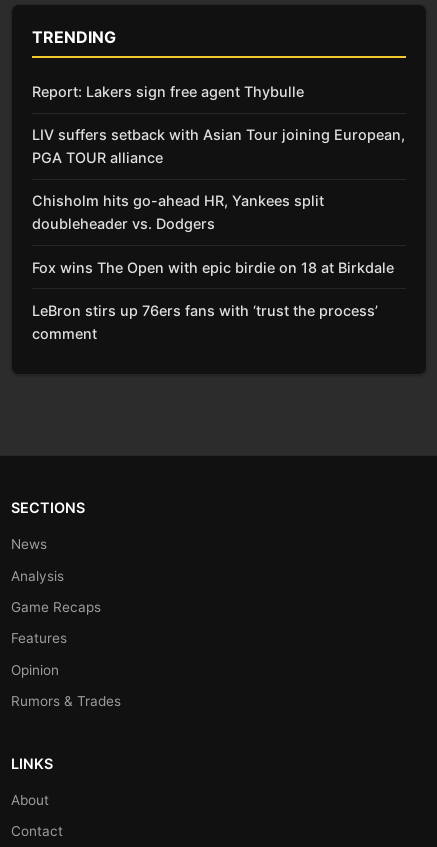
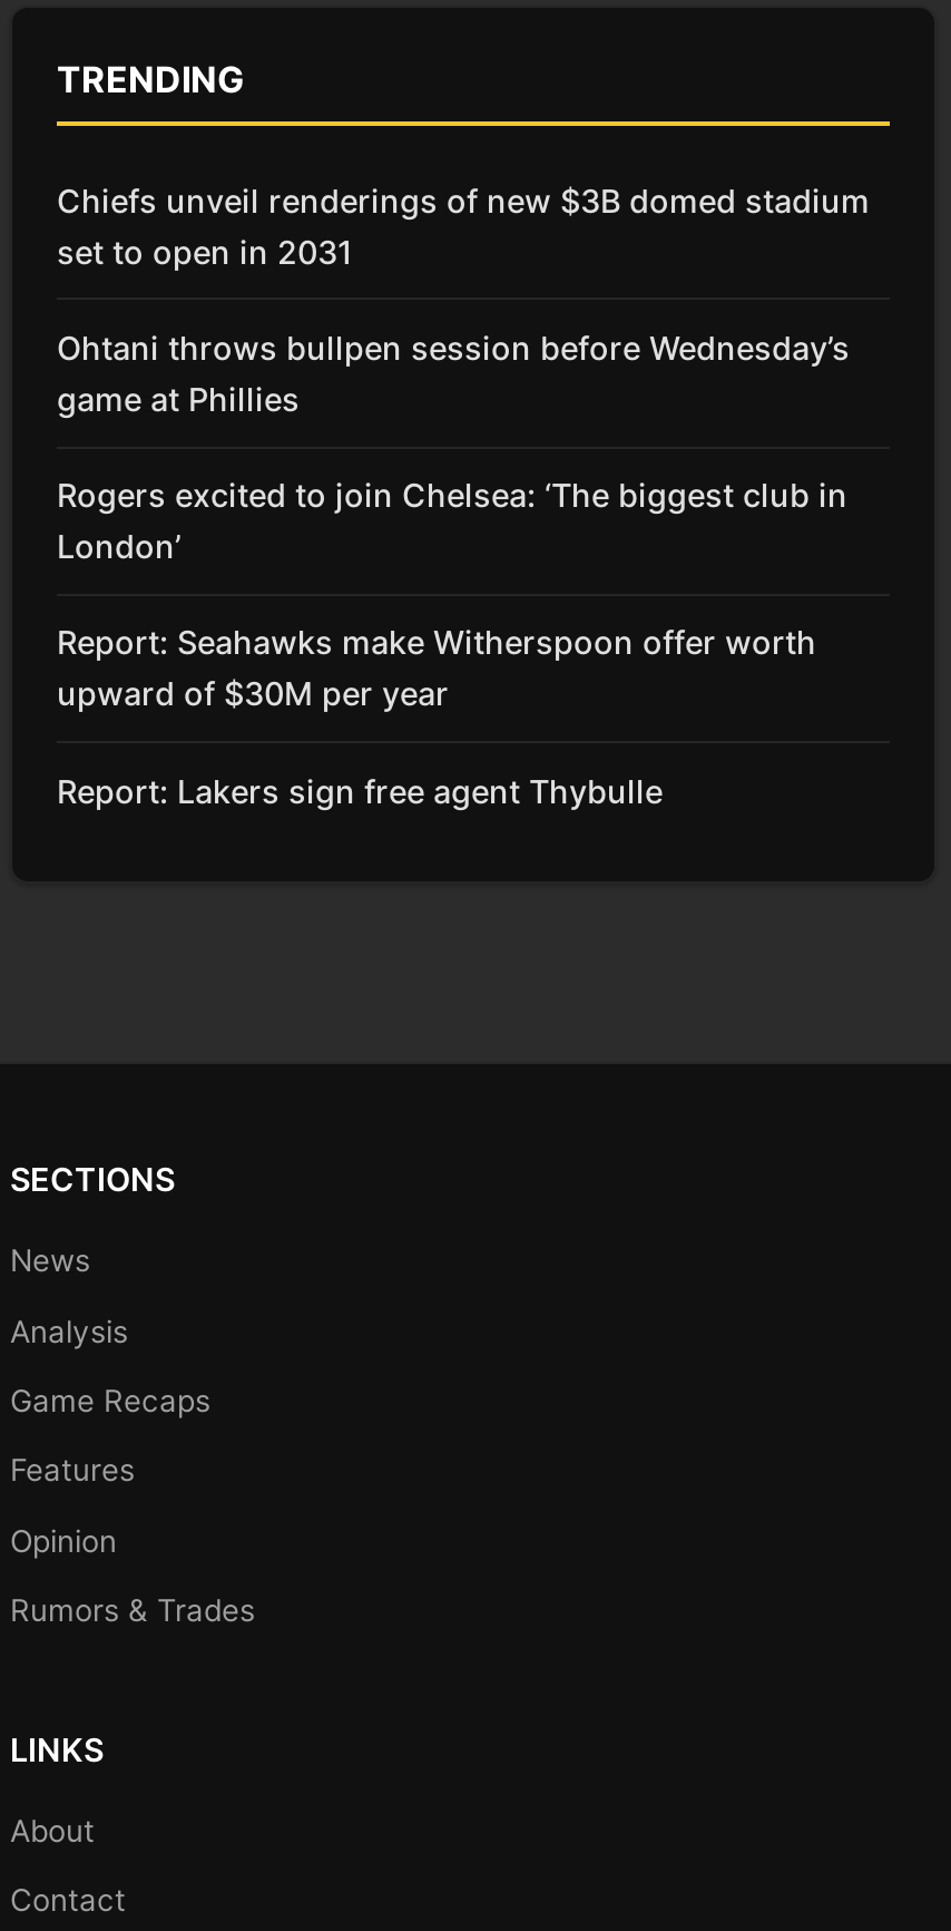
+ Chiefs unveil renderings of new $3B domed stadium
+ set to open in 2031
+ Ohtani throws bullpen session before Wednesday’s
+ game at Phillies
+ Rogers excited to join Chelsea: ‘The biggest club in
+ London’
+ Report: Seahawks make Witherspoon offer worth
+ upward of $30M per year

moved down: Report: Lakers sign free agent Thybulle

- LIV suffers setback with Asian Tour joining European,
- PGA TOUR alliance
- Chisholm hits go-ahead HR, Yankees split
- doubleheader vs. Dodgers
- Fox wins The Open with epic birdie on 18 at Birkdale
- LeBron stirs up 76ers fans with ‘trust the process’
- comment
